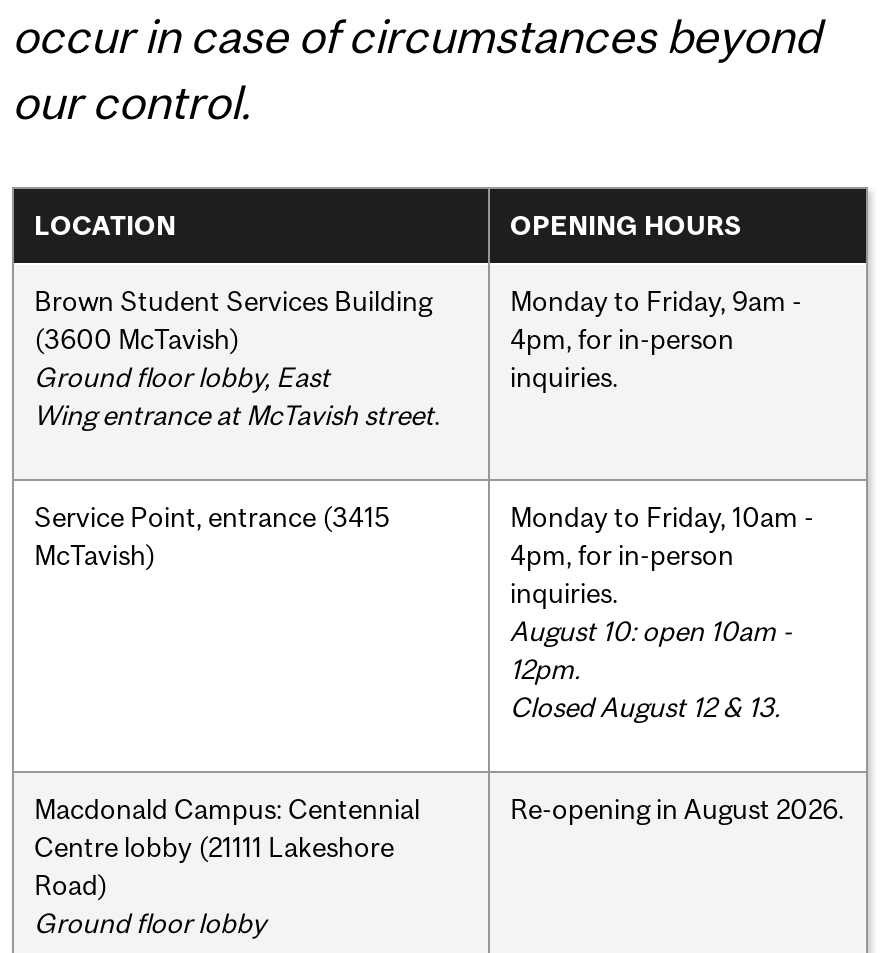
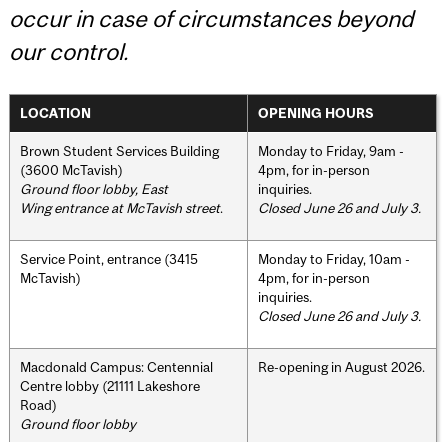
+ Closed June 26 and July 3.

- August 10: open 10am -
- 12pm.
- Closed August 12 & 13.
+ Closed June 26 and July 3.
